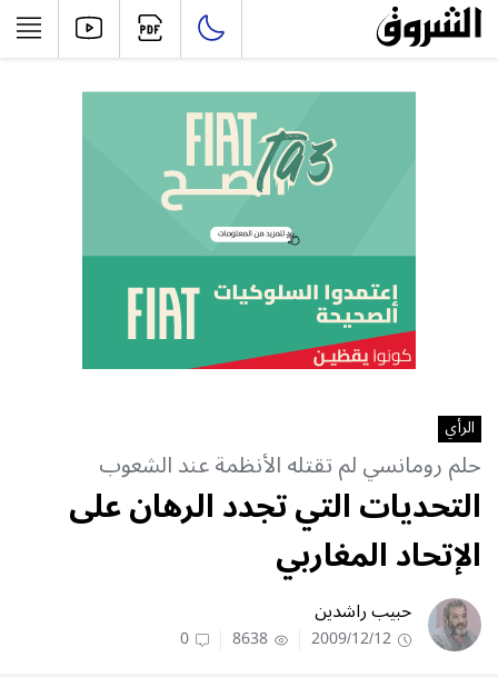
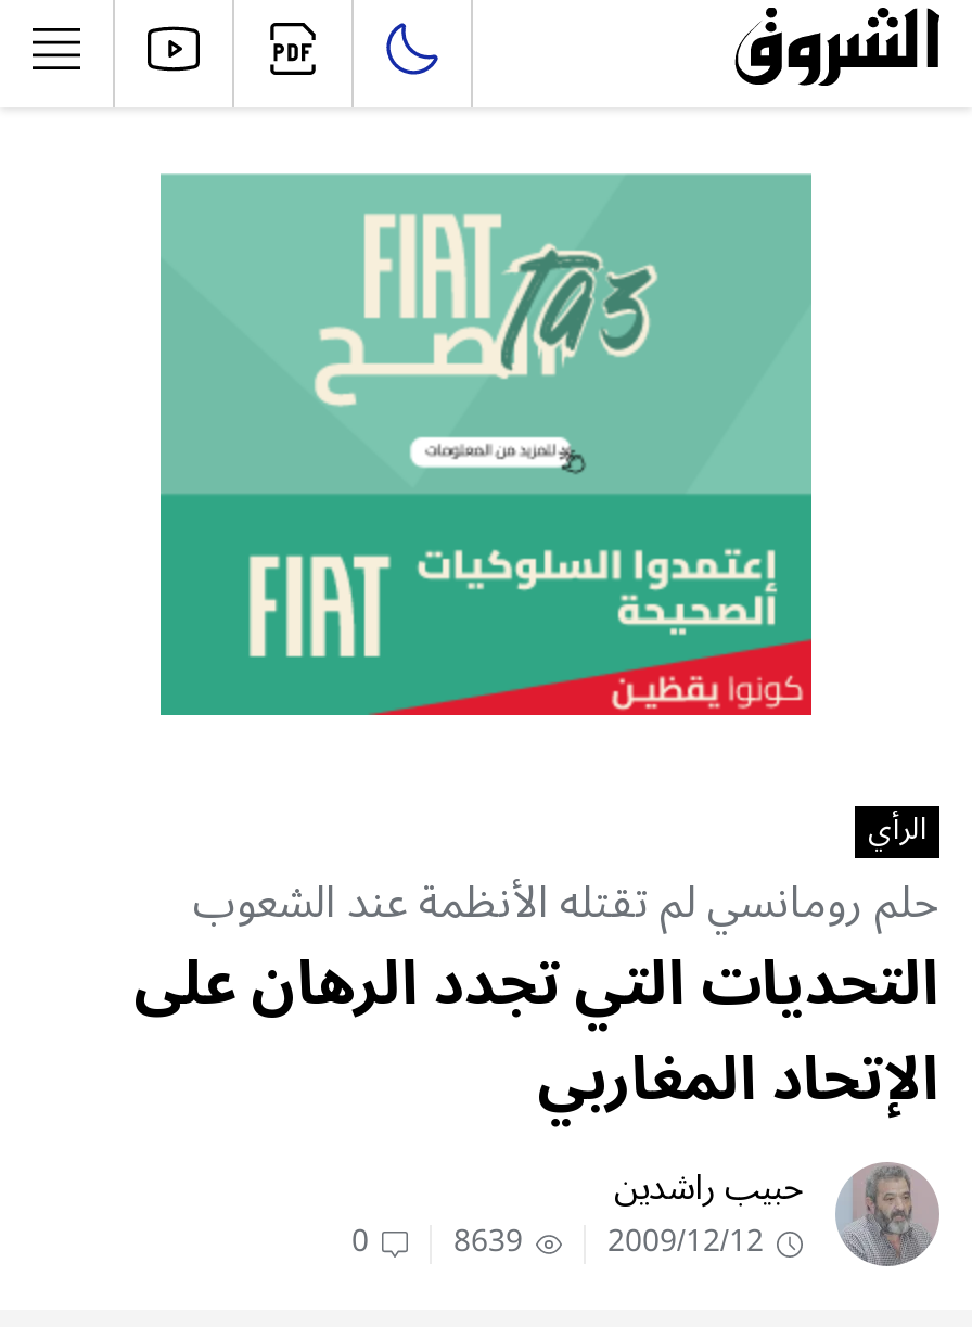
- 0 8638 2009/12/12
+ 0 8639 2009/12/12
